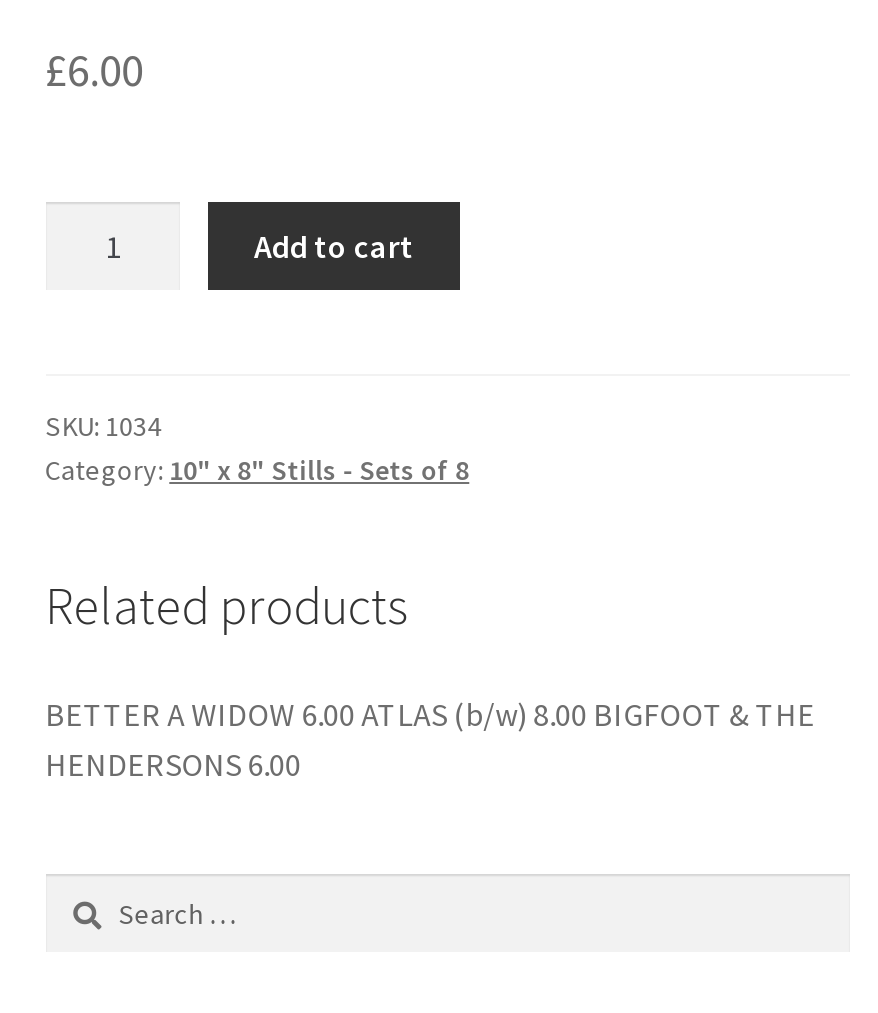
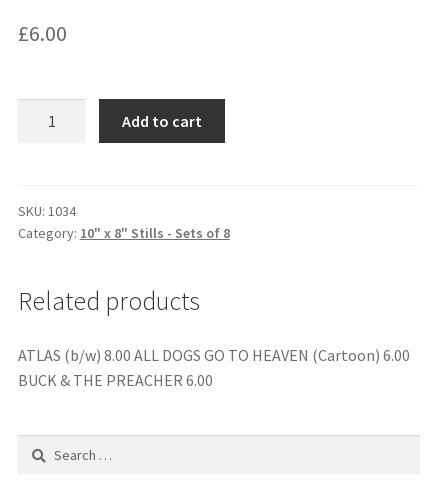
- BETTER A WIDOW 6.00 ATLAS (b/w) 8.00 BIGFOOT & THE
- HENDERSONS 6.00
+ ATLAS (b/w) 8.00 ALL DOGS GO TO HEAVEN (Cartoon) 6.00
+ BUCK & THE PREACHER 6.00
